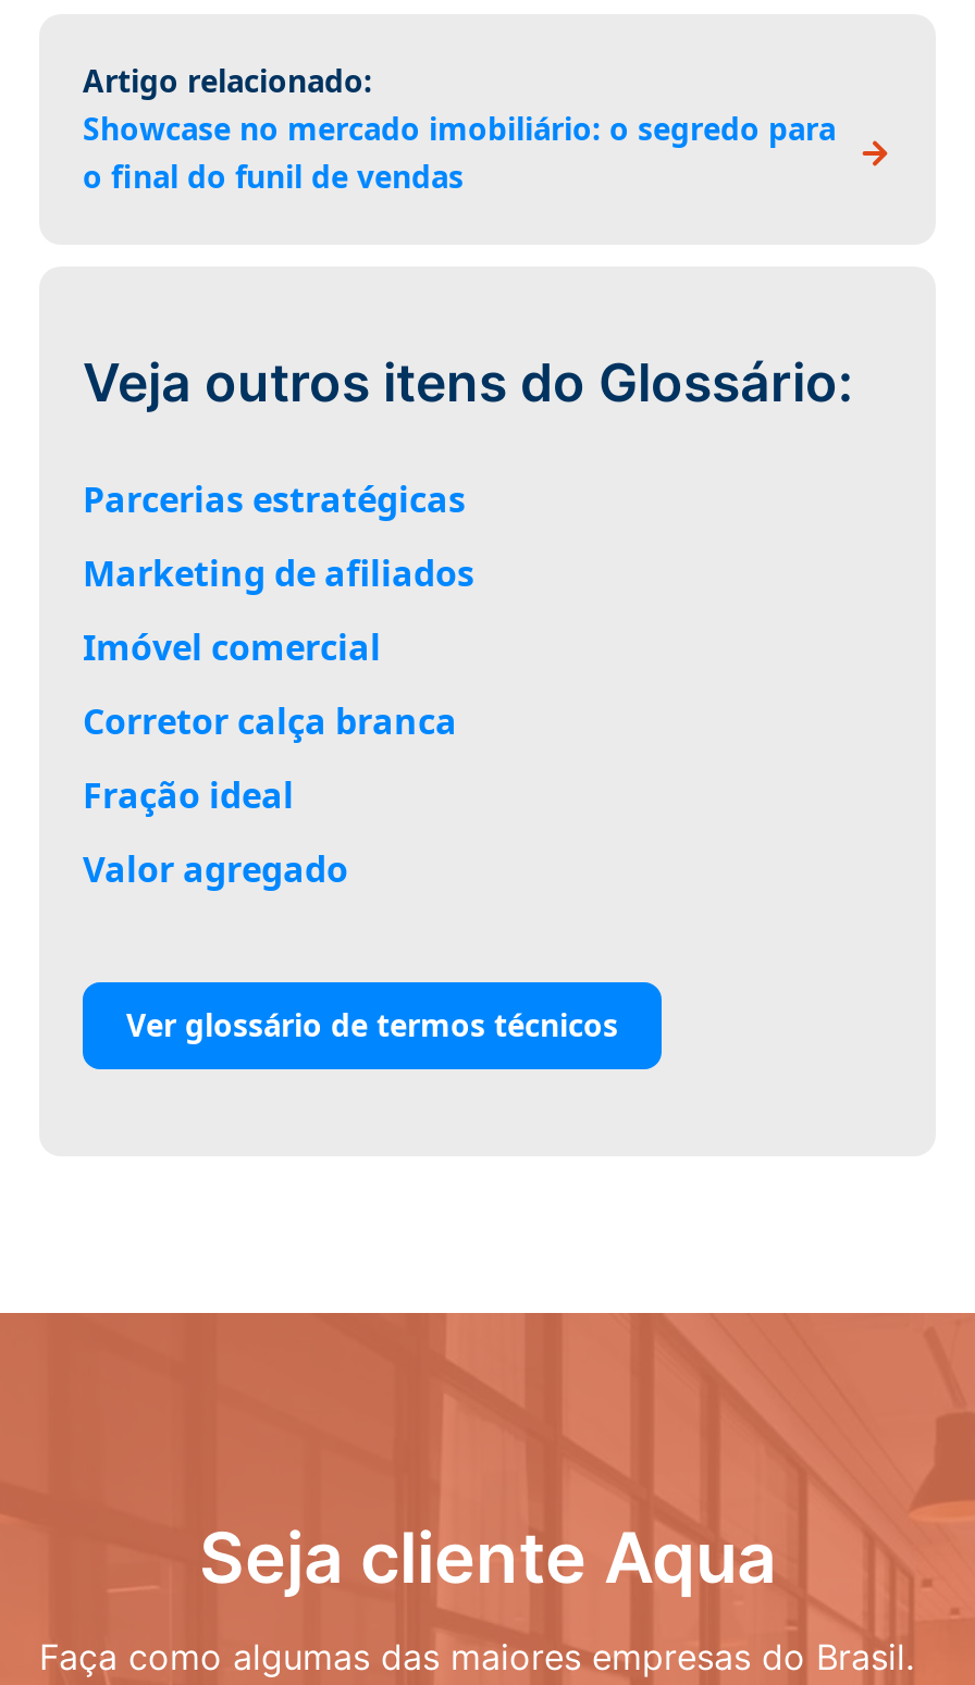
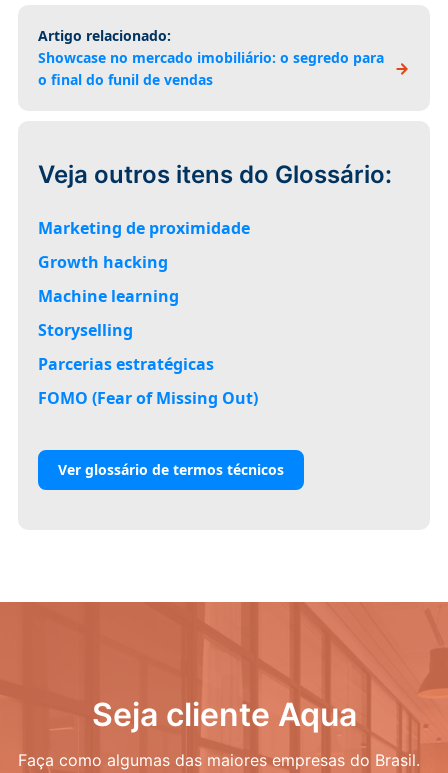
+ Marketing de proximidade
+ Growth hacking
+ Machine learning
+ Storyselling

moved down: Parcerias estratégicas

- Marketing de afiliados
- Imóvel comercial
- Corretor calça branca
- Fração ideal
- Valor agregado
+ FOMO (Fear of Missing Out)
